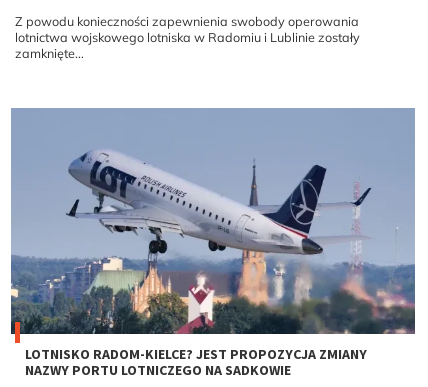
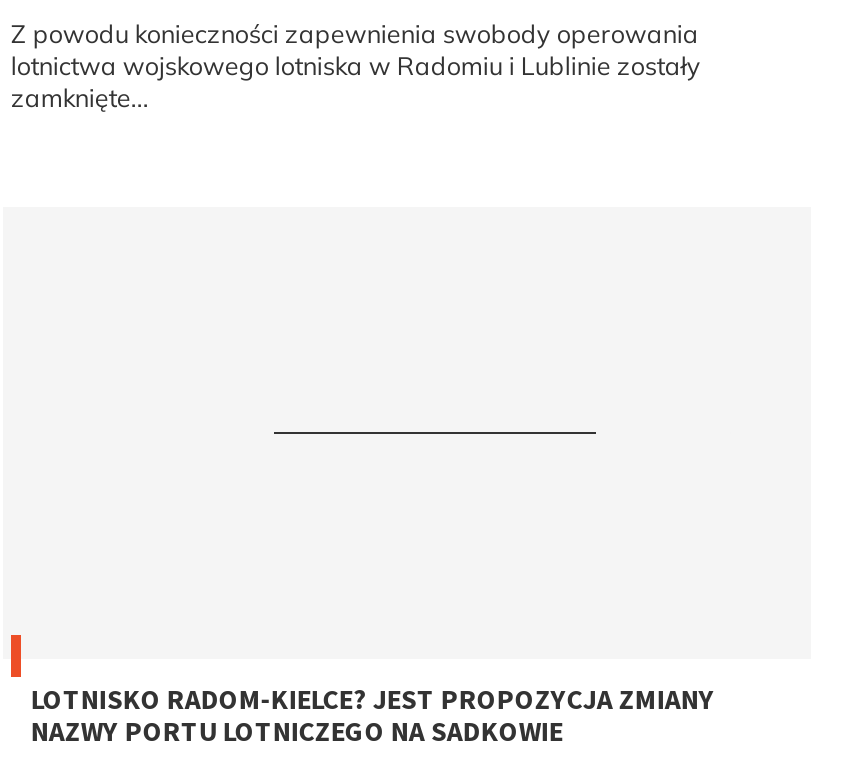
- [image]
